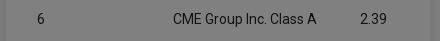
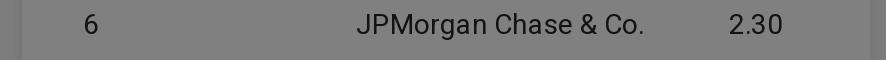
- CME Group Inc. Class A
- 2.39
+ JPMorgan Chase & Co.
+ 2.30
